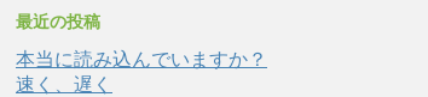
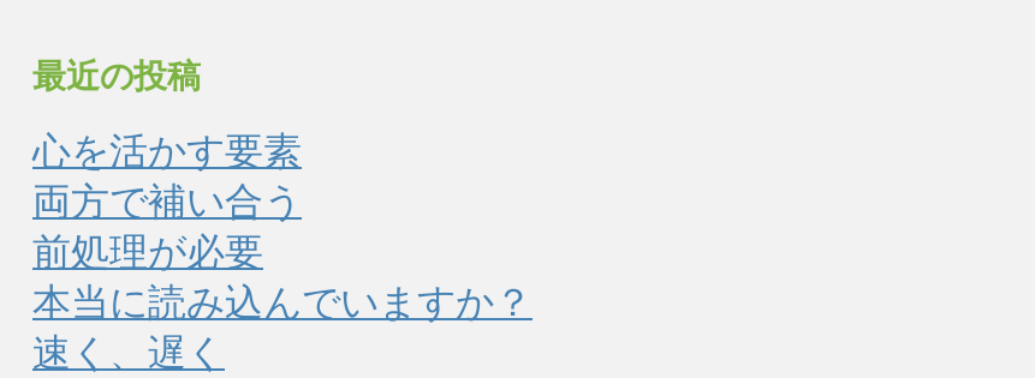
+ 心を活かす要素
+ 両方で補い合う
+ 前処理が必要
